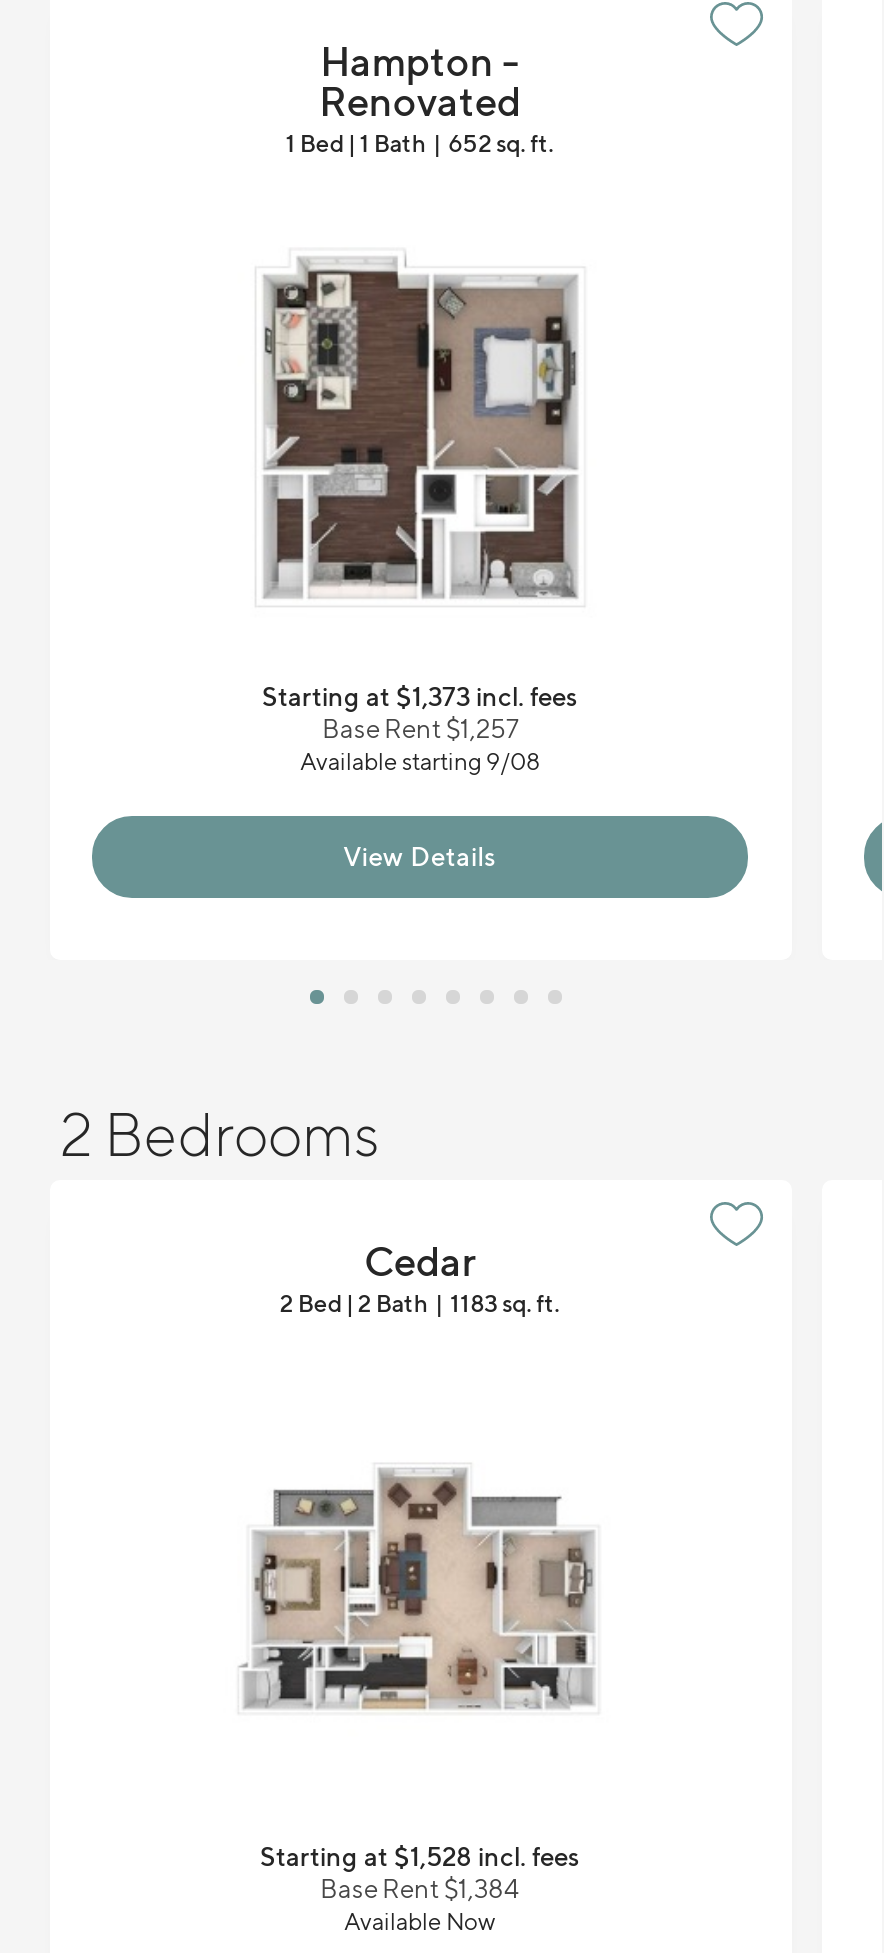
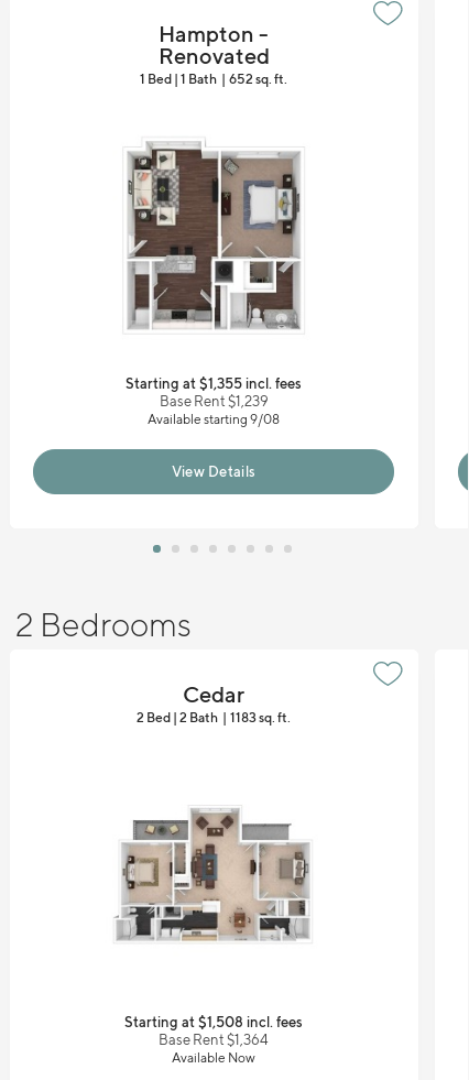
- Starting at $1,373 incl. fees
+ Starting at $1,355 incl. fees

- Base Rent $1,257
+ Base Rent $1,239

- Starting at $1,528 incl. fees
+ Starting at $1,508 incl. fees

- Base Rent $1,384
+ Base Rent $1,364
